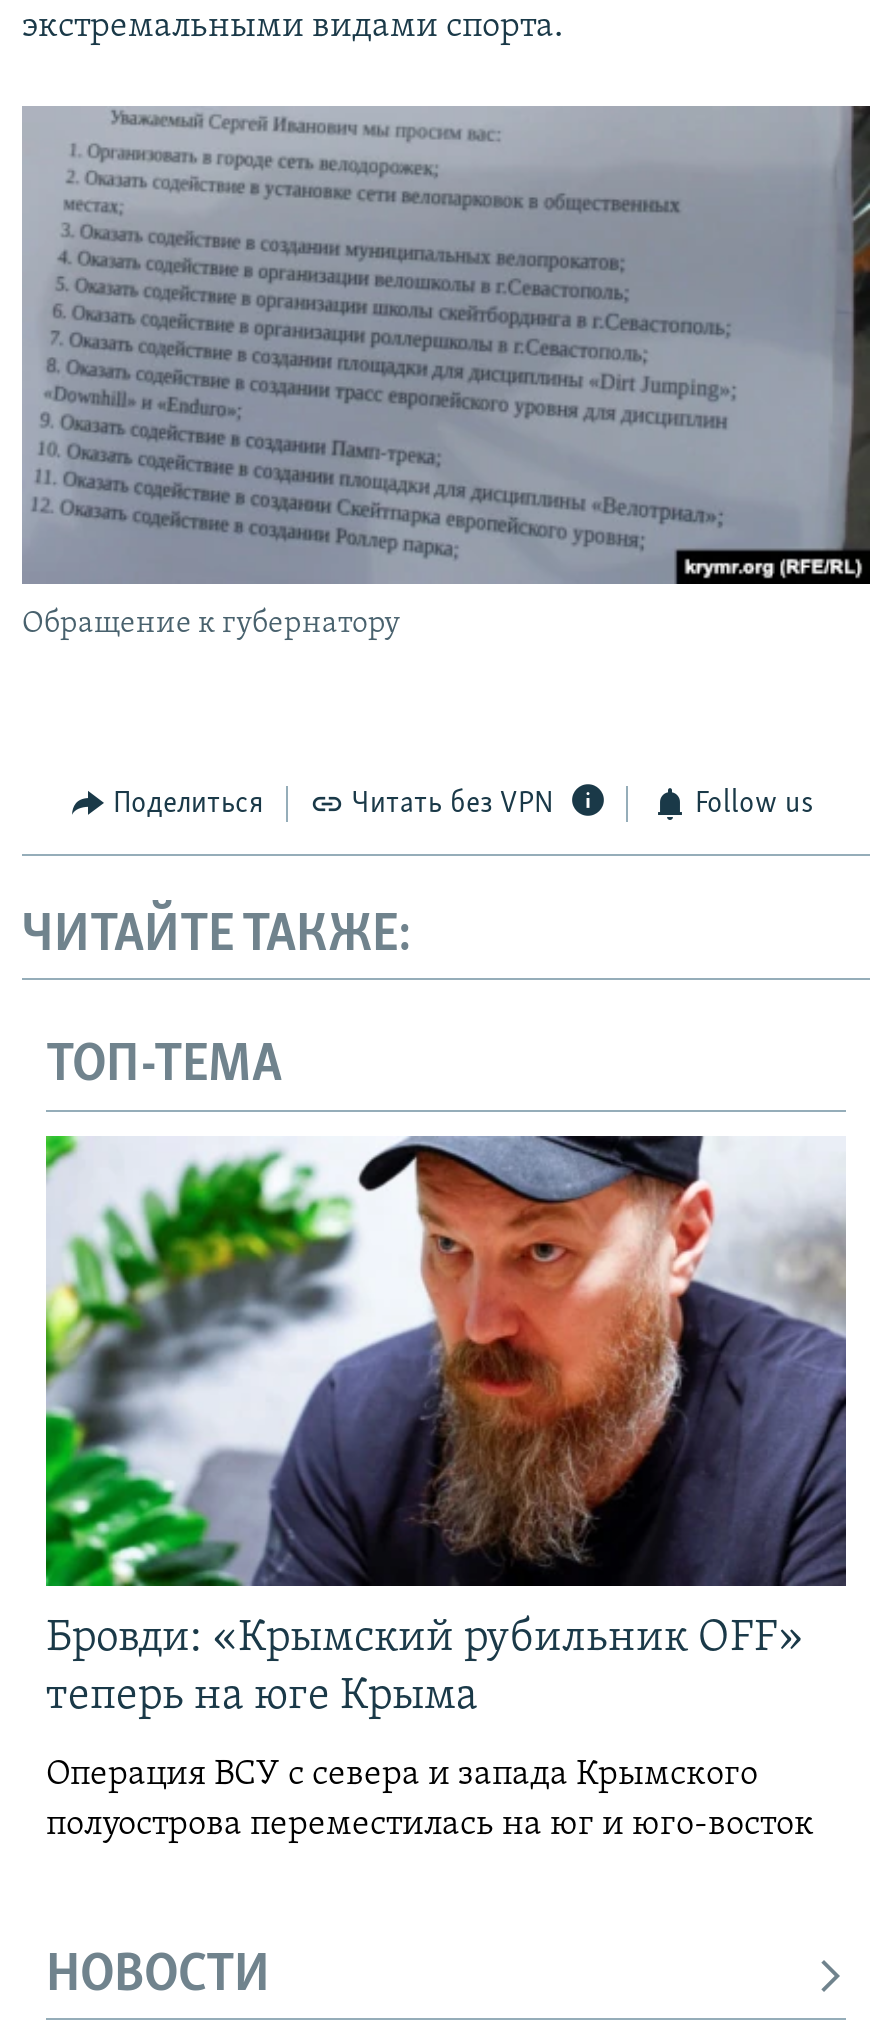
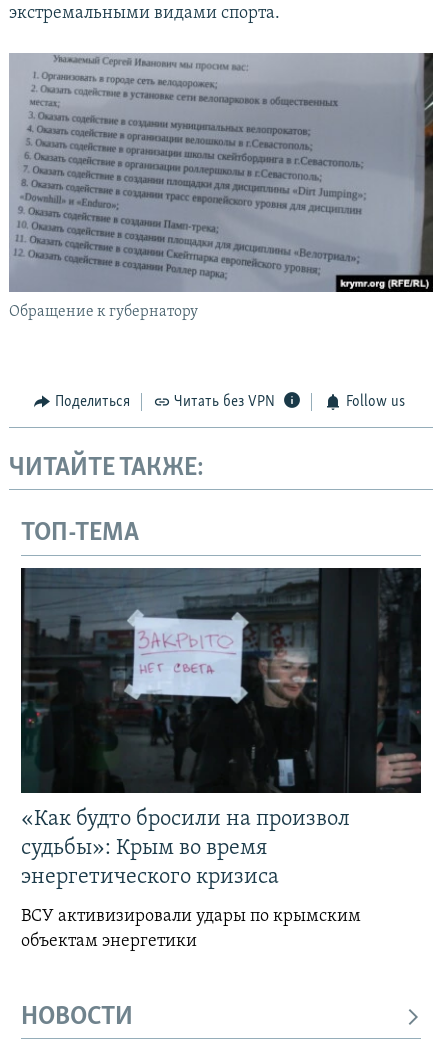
- [image]
- Бровди: «Крымский рубильник OFF»
- теперь на юге Крыма
+ [image]
+ «Как будто бросили на произвол
+ судьбы»: Крым во время
+ энергетического кризиса

- Операция ВСУ с севера и запада Крымского
- полуострова переместилась на юг и юго-восток
+ ВСУ активизировали удары по крымским
+ объектам энергетики
